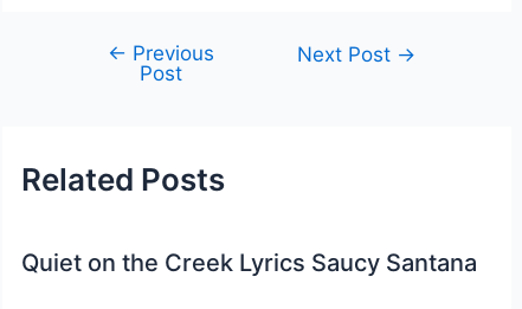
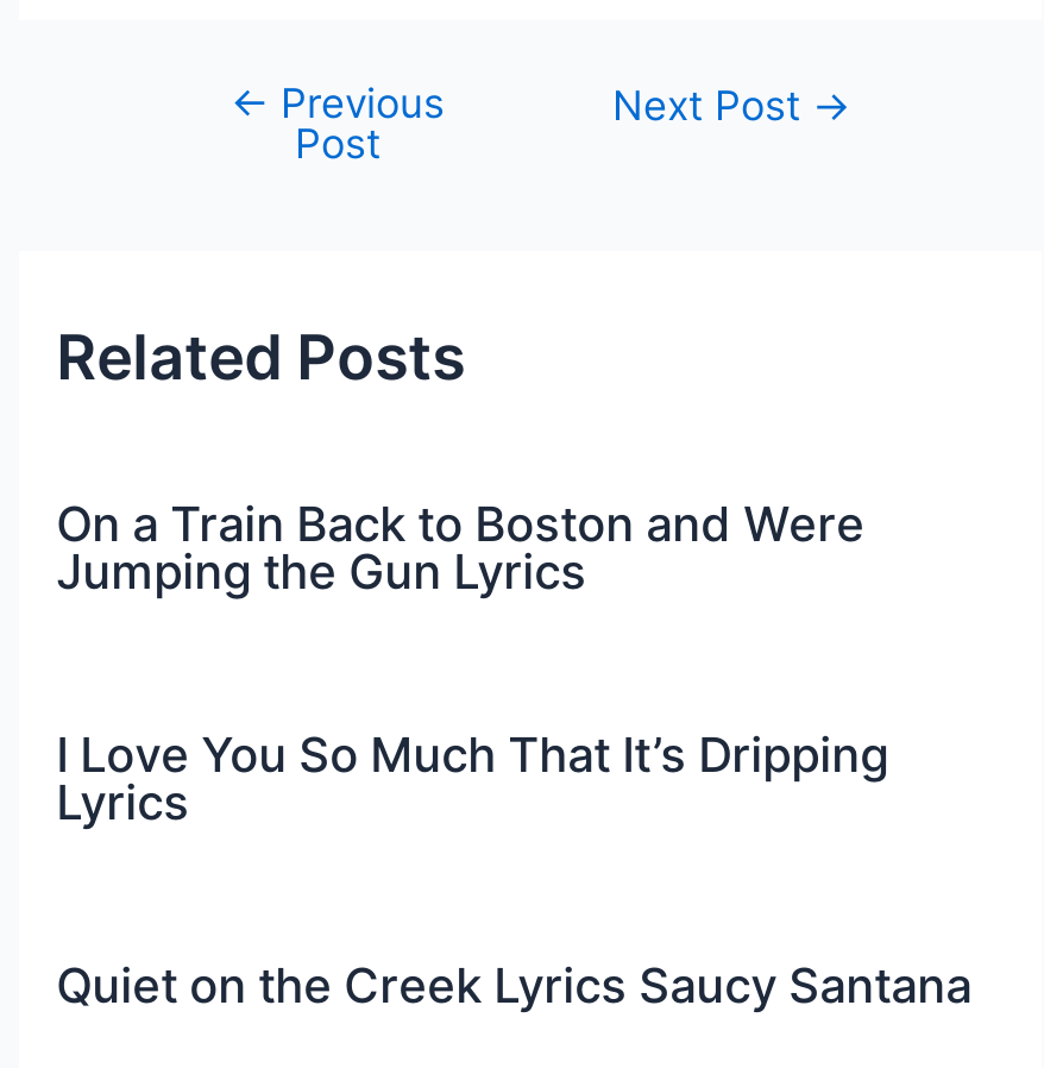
+ On a Train Back to Boston and Were
+ Jumping the Gun Lyrics
+ I Love You So Much That It’s Dripping
+ Lyrics
